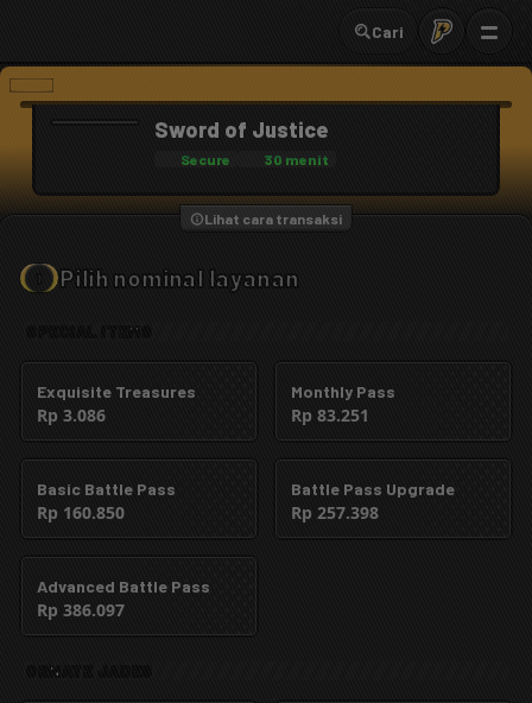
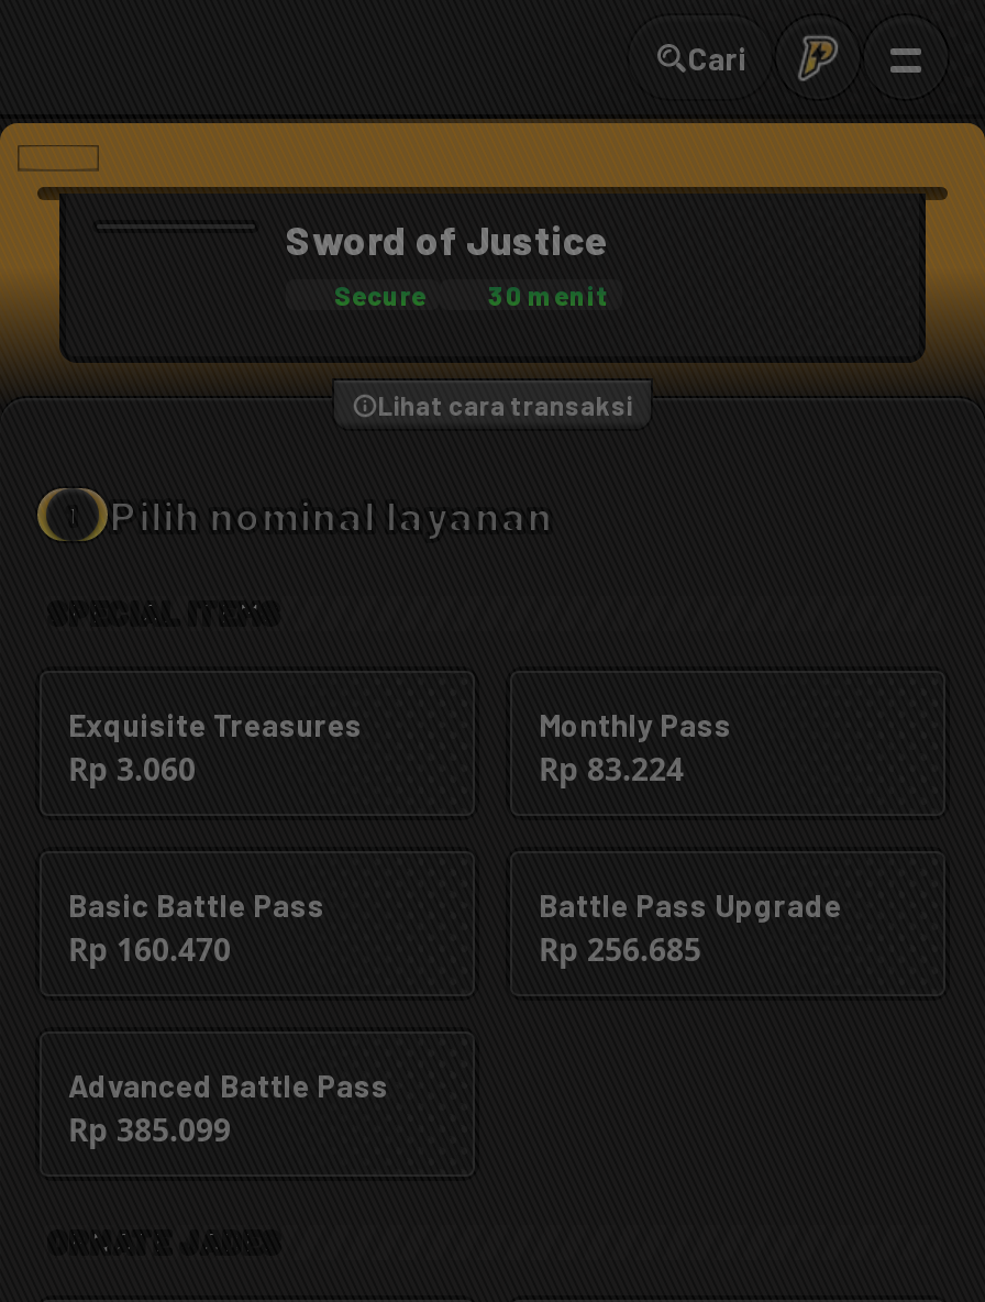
- Rp 3.086
+ Rp 3.060

- Rp 83.251
+ Rp 83.224

- Rp 160.850
+ Rp 160.470

- Rp 257.398
+ Rp 256.685

- Rp 386.097
+ Rp 385.099
